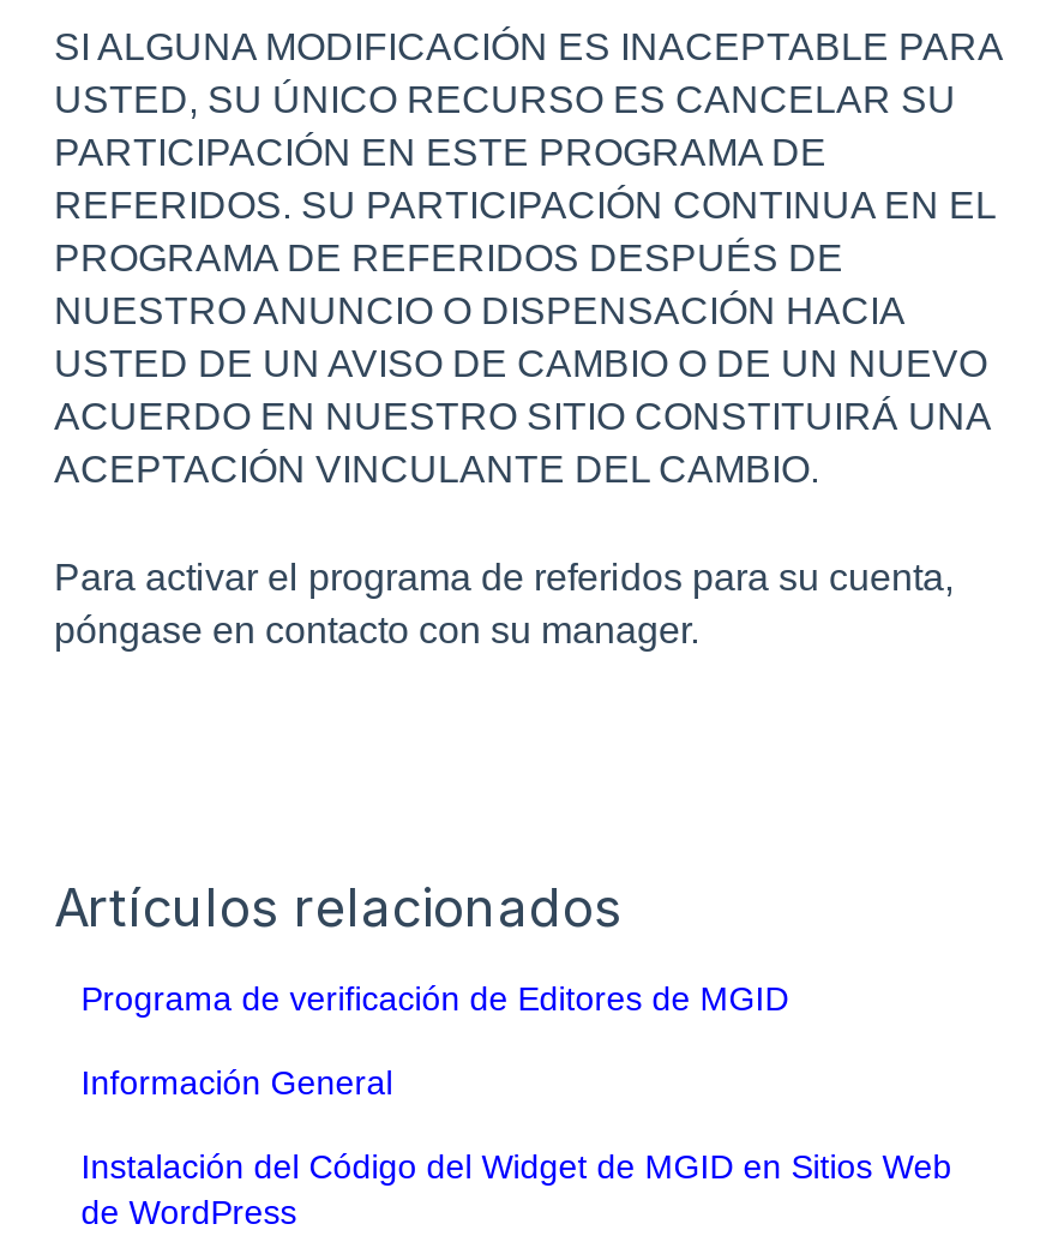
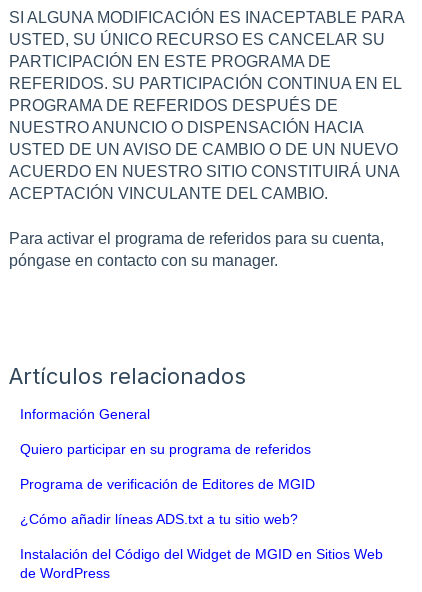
moved down: Programa de verificación de Editores de MGID

moved up: Información General

+ Quiero participar en su programa de referidos
+ ¿Cómo añadir líneas ADS.txt a tu sitio web?
